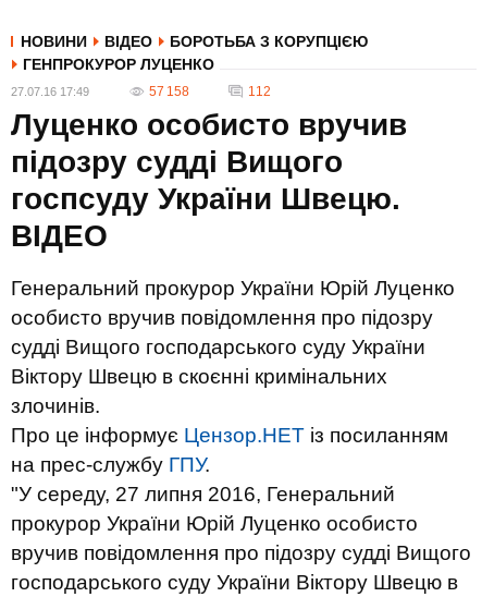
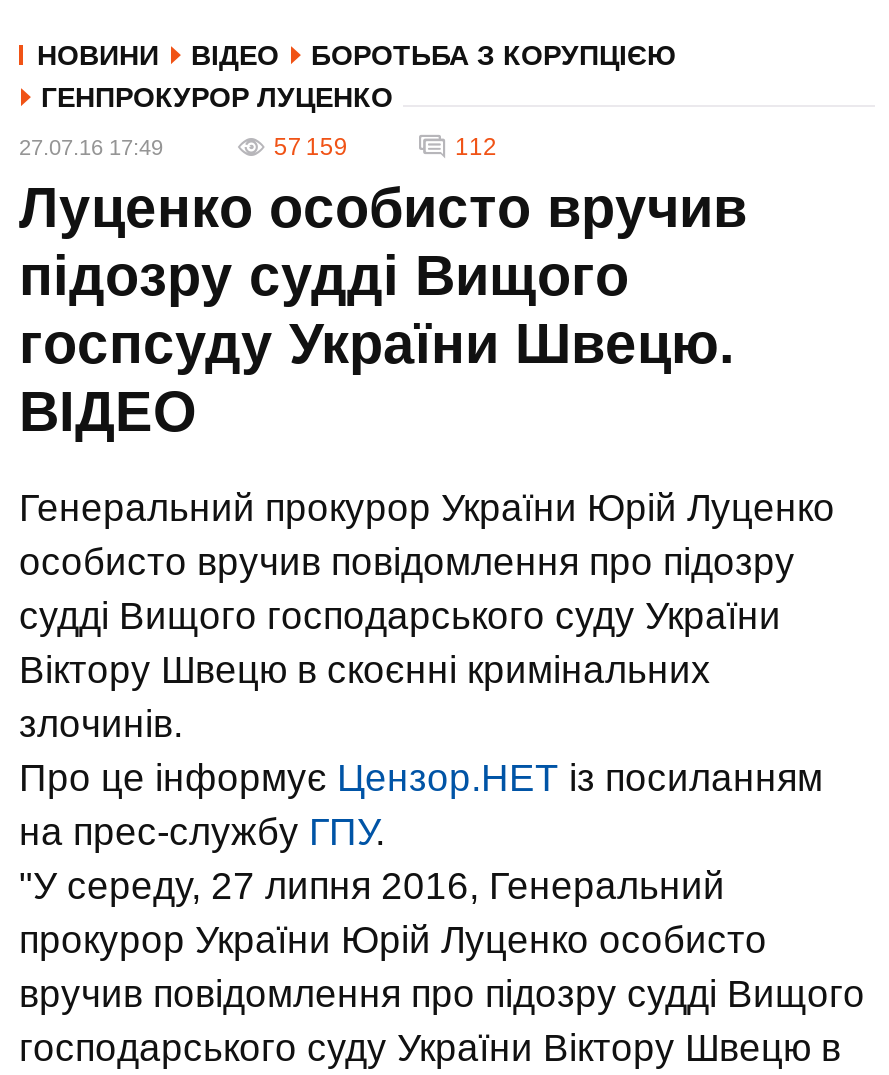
- 57 158
+ 57 159
